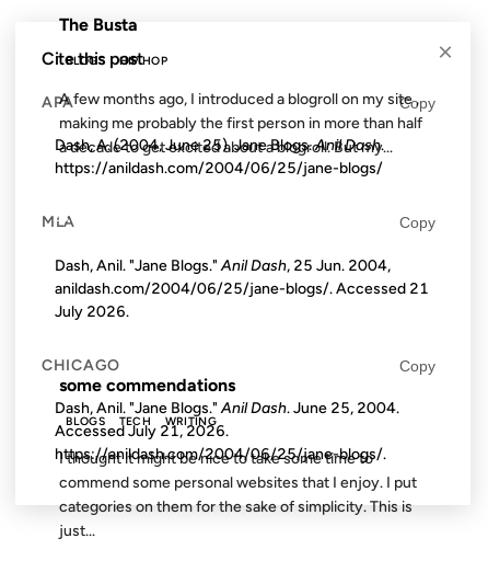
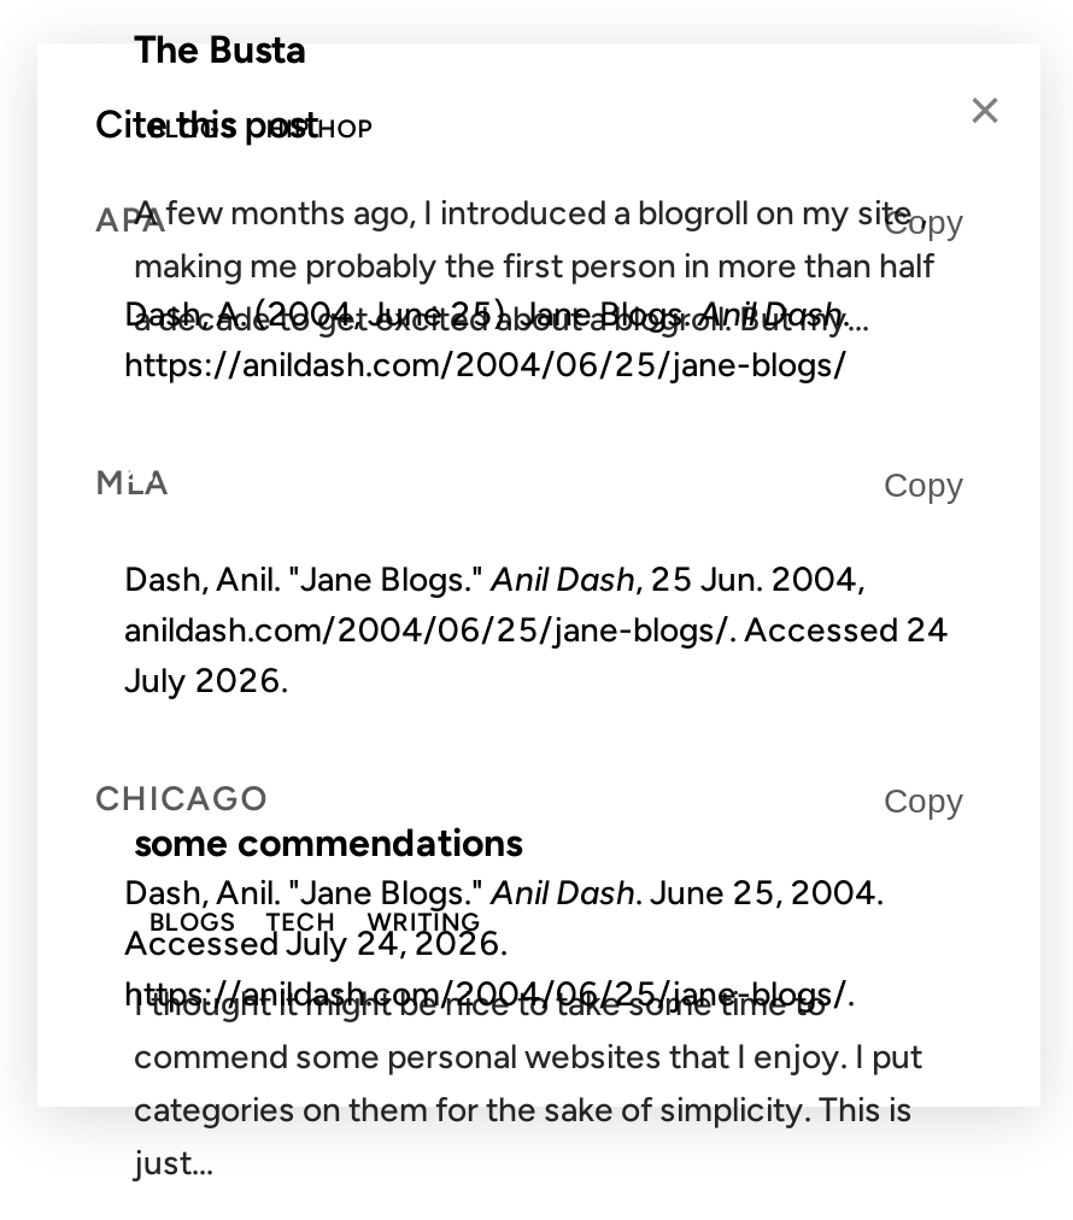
- anildash.com/2004/06/25/jane-blogs/. Accessed 21
+ anildash.com/2004/06/25/jane-blogs/. Accessed 24

- AccessedJuly 21, 2026.
+ AccessedJuly 24, 2026.
